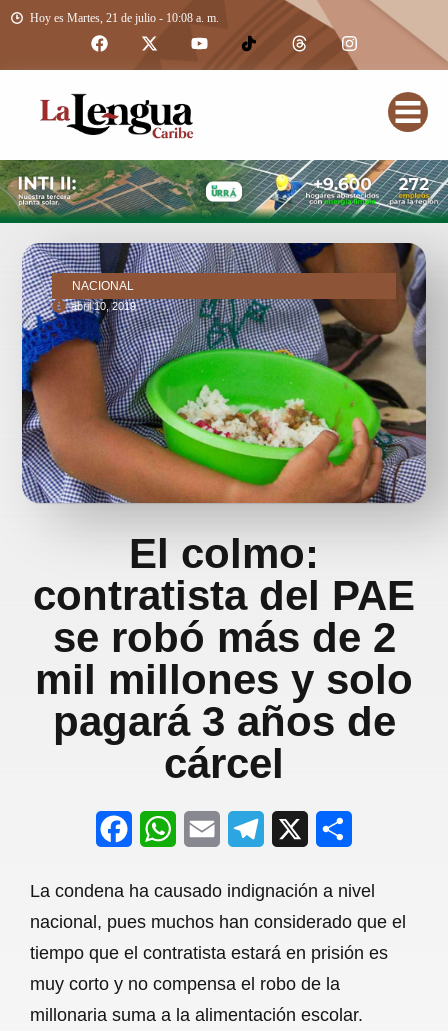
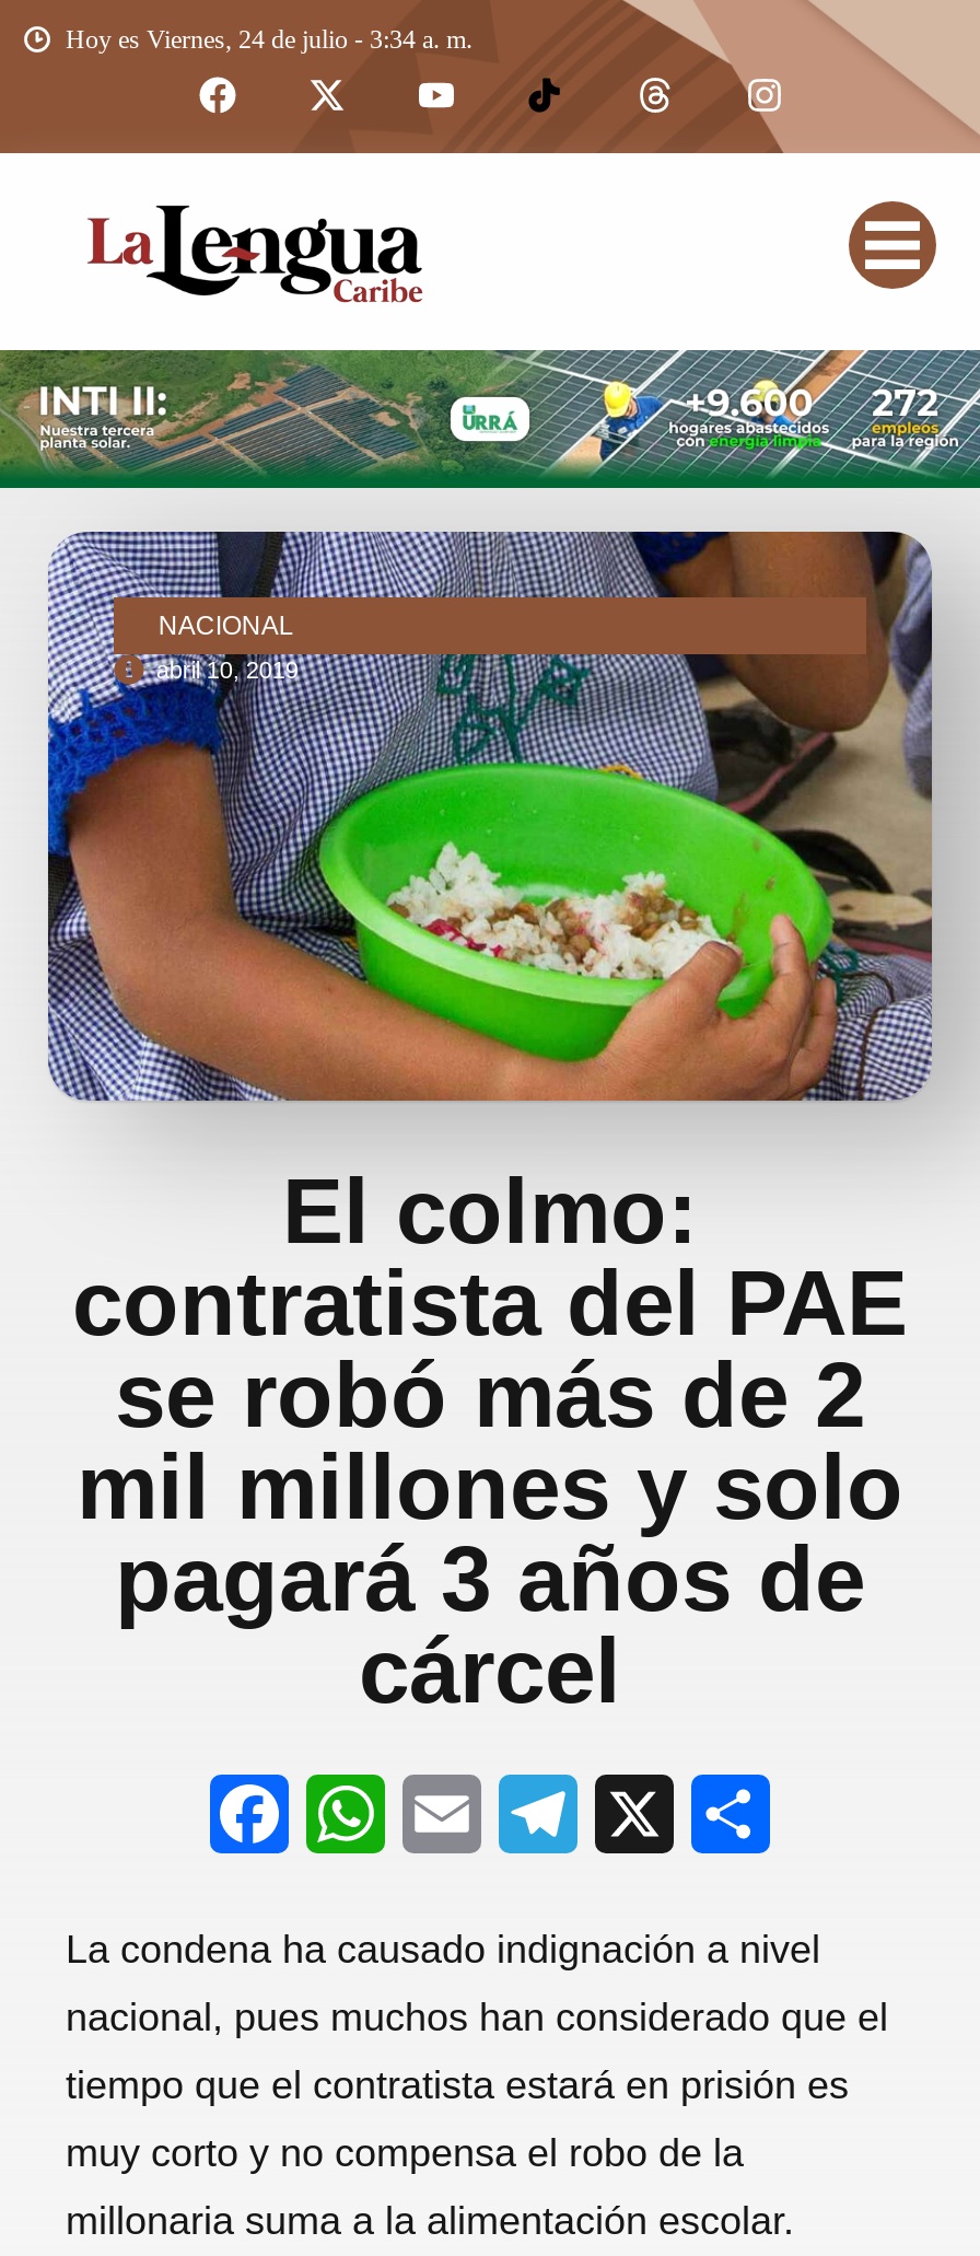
- Hoy es Martes, 21 de julio - 10:08 a. m.
+ Hoy es Viernes, 24 de julio - 3:34 a. m.
